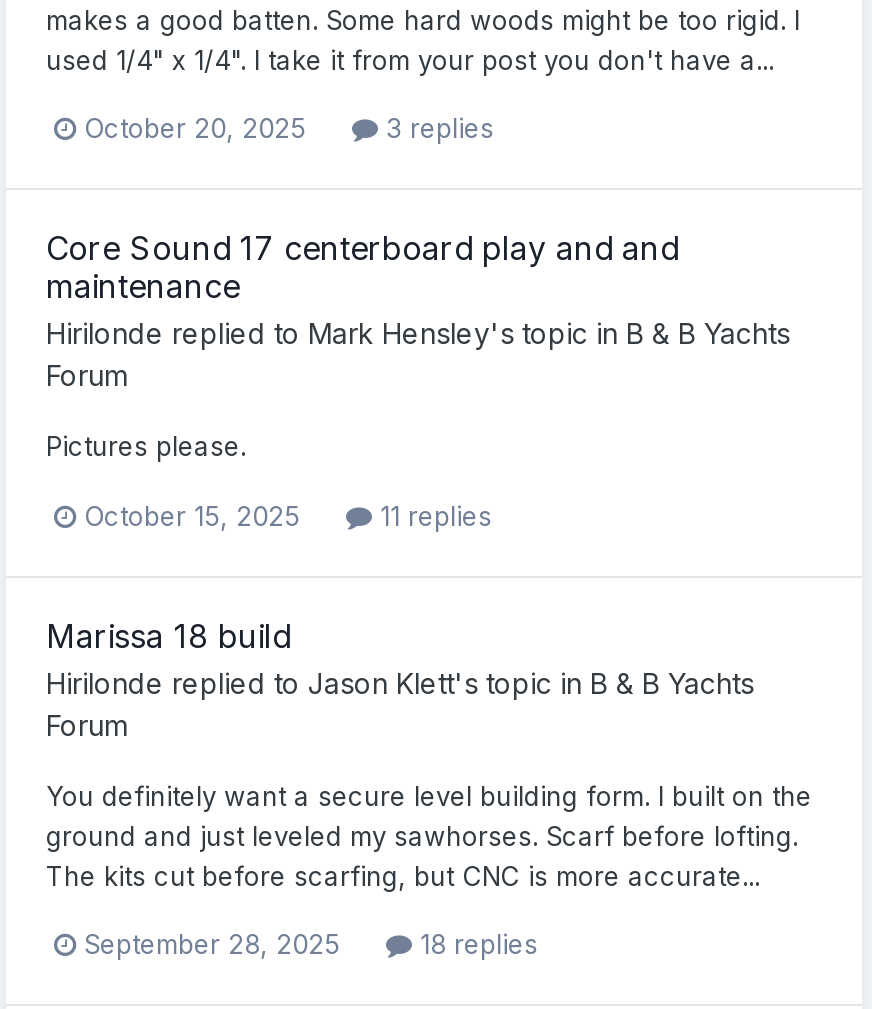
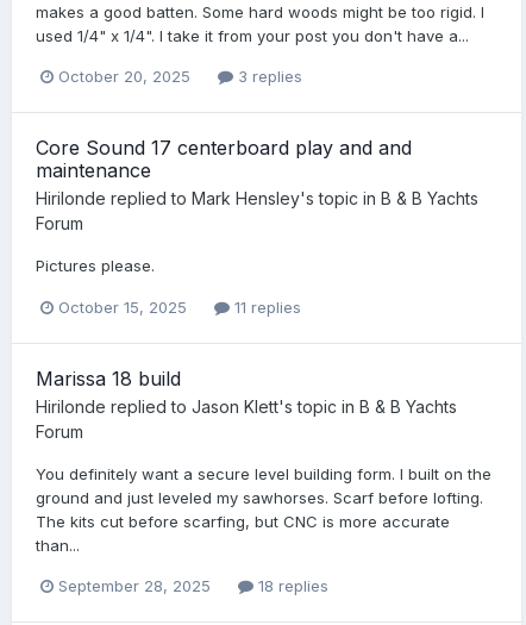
- The kits cut before scarfing, but CNC is more accurate...
+ The kits cut before scarfing, but CNC is more accurate
+ than...
